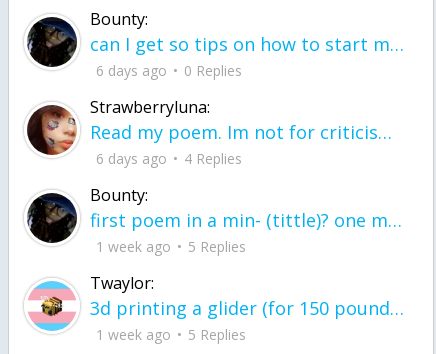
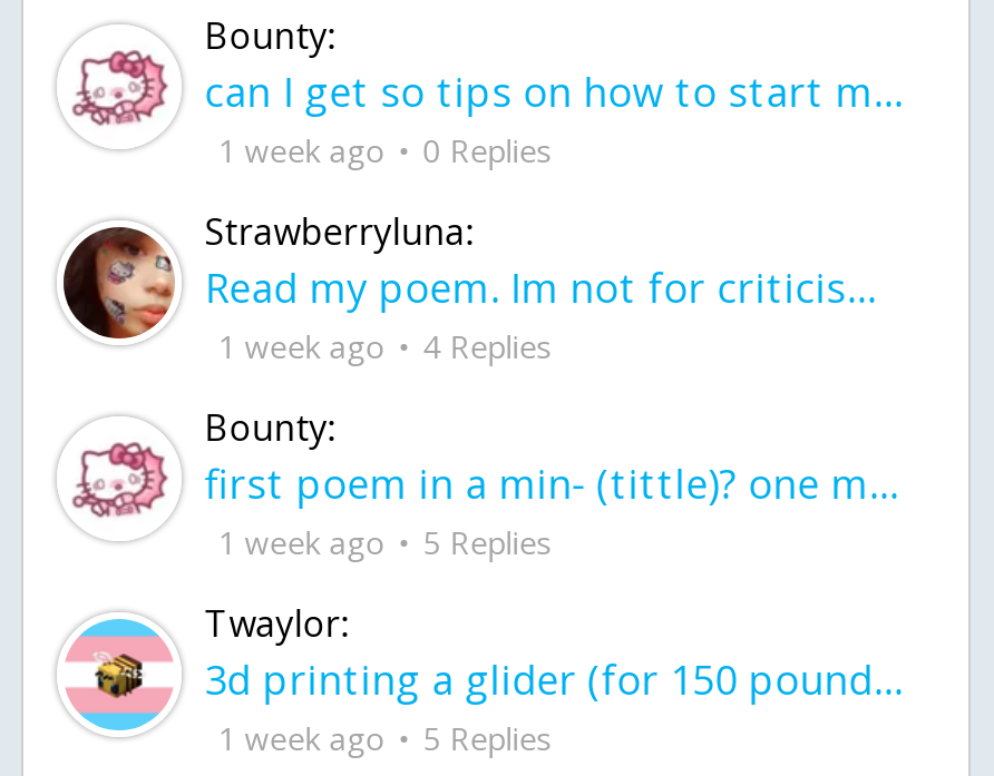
- [image]
- 6 days ago 0 Replies
+ [image]
+ 1 week ago 0 Replies

- 6 days ago 4 Replies
+ 1 week ago 4 Replies

- [image]
+ [image]
